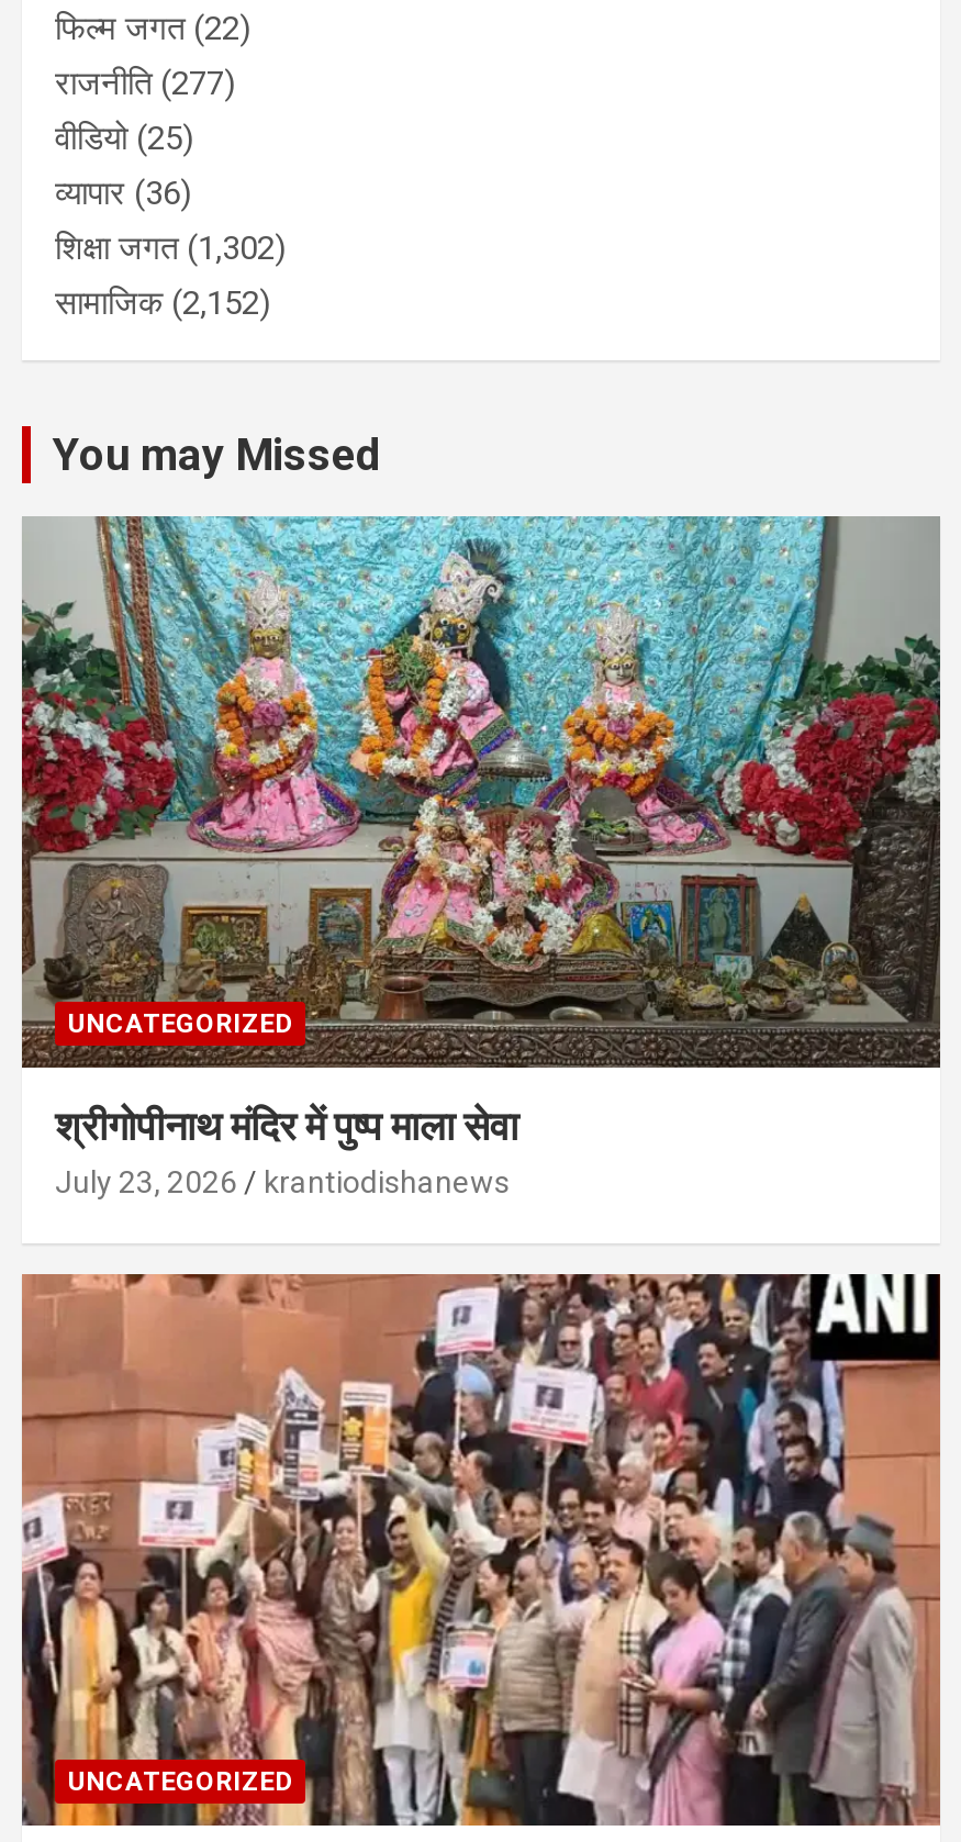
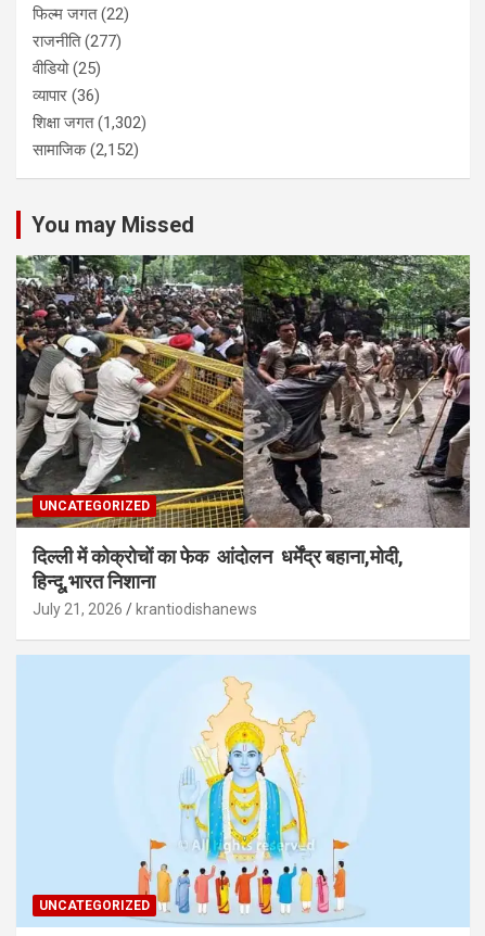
- [image]
- श्रीगोपीनाथ मंदिर में पुष्प माला सेवा
- July 23, 2026
+ [image]
+ दिल्ली में कोक्रोचों का फेक आंदोलन धर्मेंद्र बहाना,मोदी,
+ हिन्दू,भारत निशाना
+ July 21, 2026

- [image]
+ [image]
